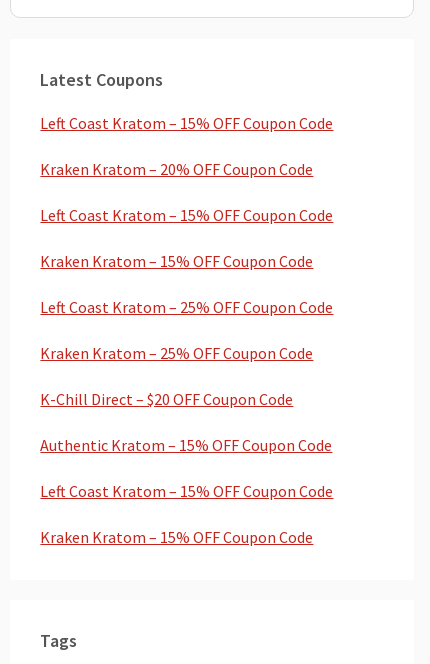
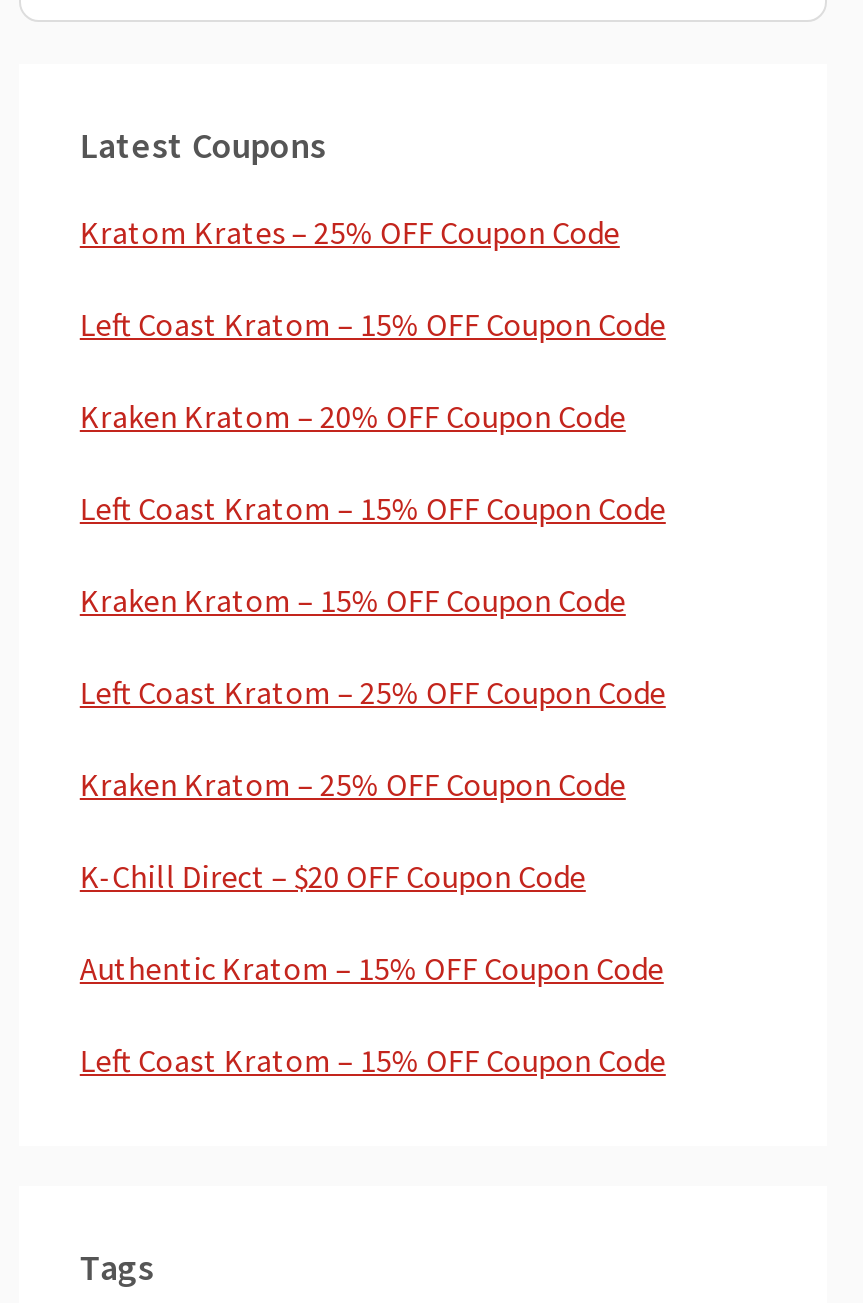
+ Kratom Krates – 25% OFF Coupon Code

moved down: Left Coast Kratom – 15% OFF Coupon Code | Kraken Kratom – 20% OFF Coupon Code | Left Coast Kratom – 15% OFF Coupon Code | ... | Authentic Kratom – 15% OFF Coupon Code | Left Coast Kratom – 15% OFF Coupon Code

- Kraken Kratom – 15% OFF Coupon Code
